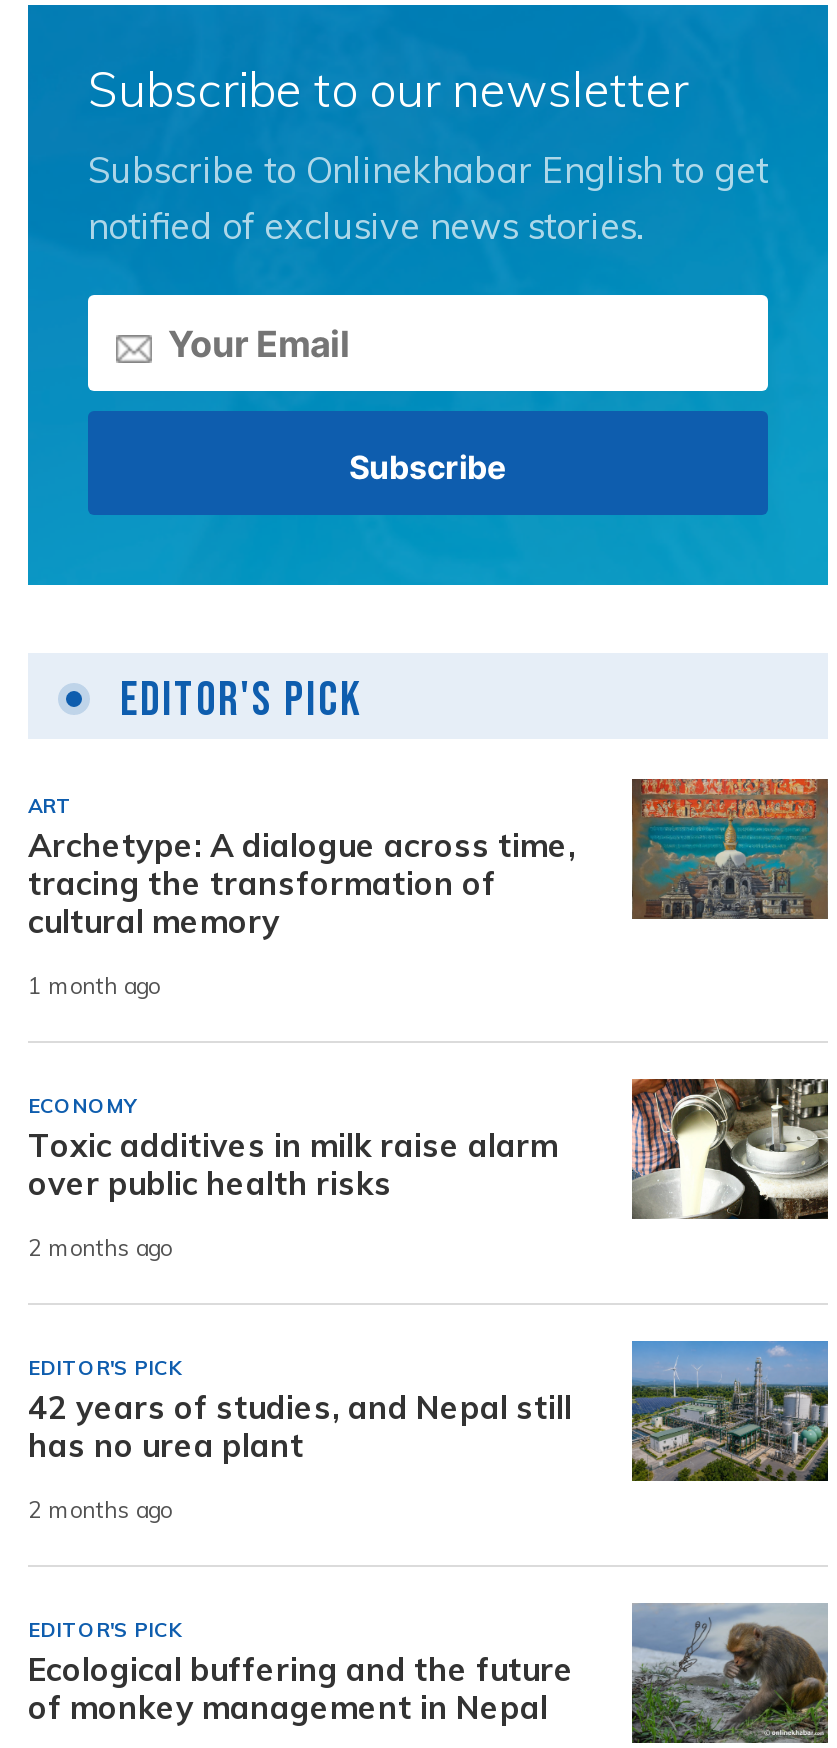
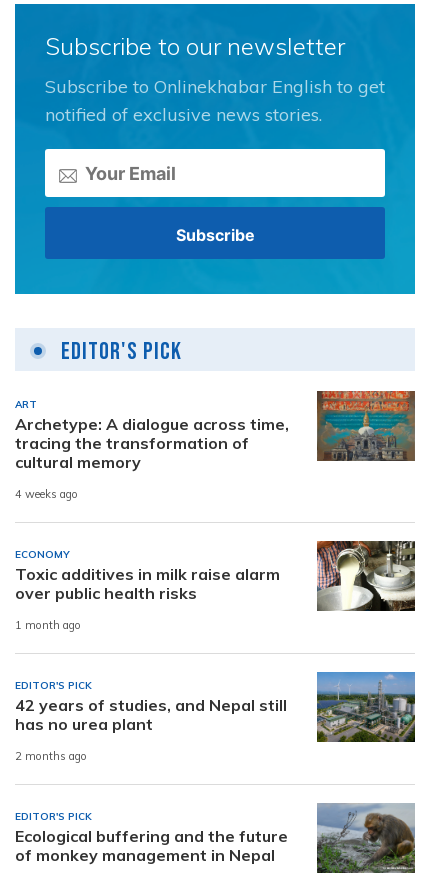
- 1 month ago
+ 4 weeks ago

- 2 months ago
+ 1 month ago
